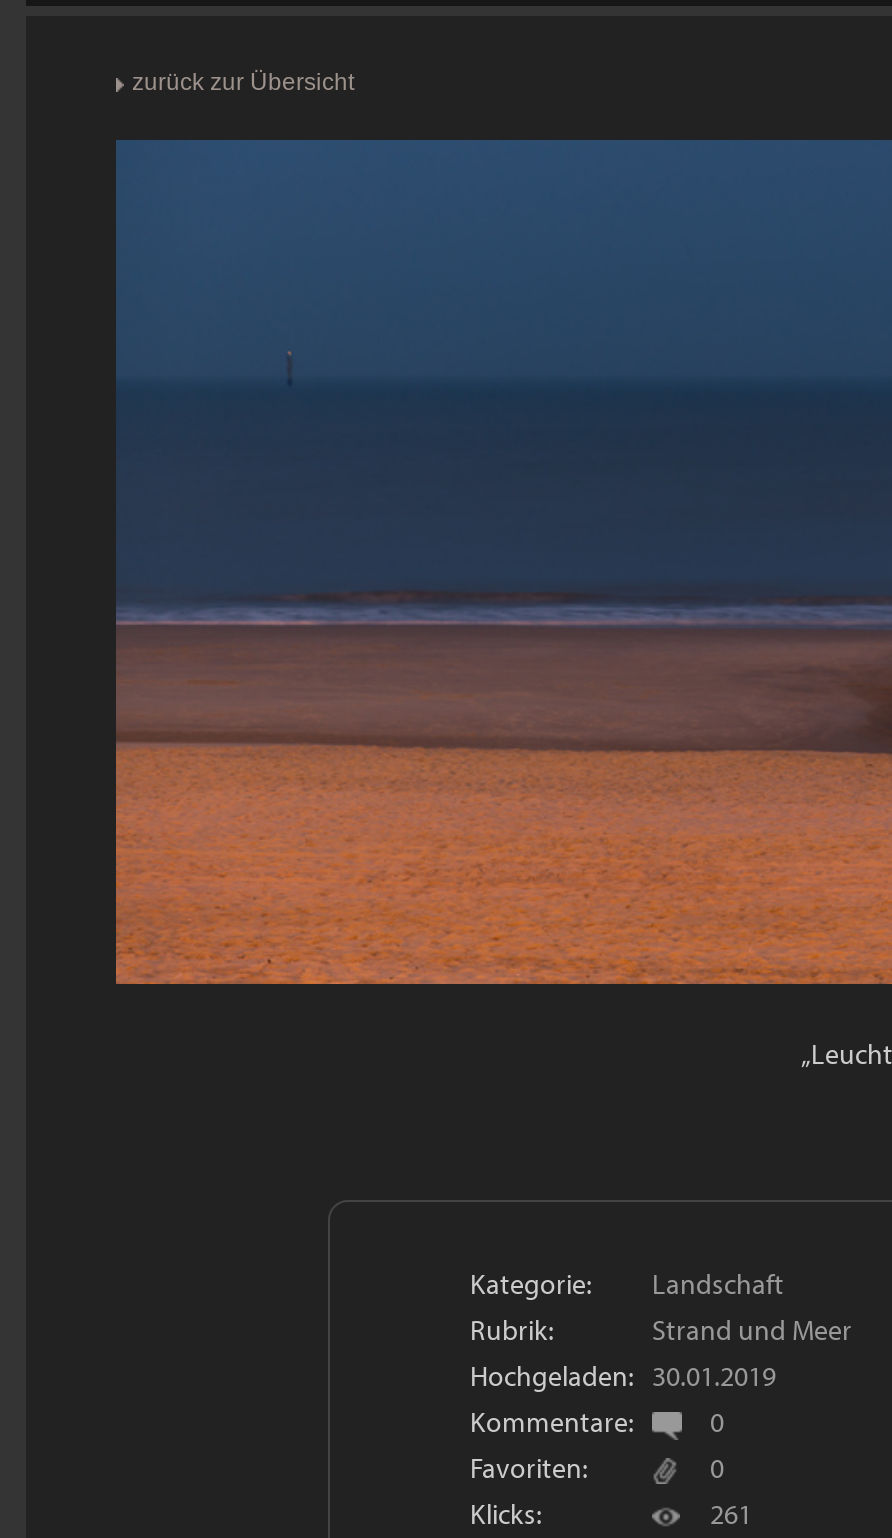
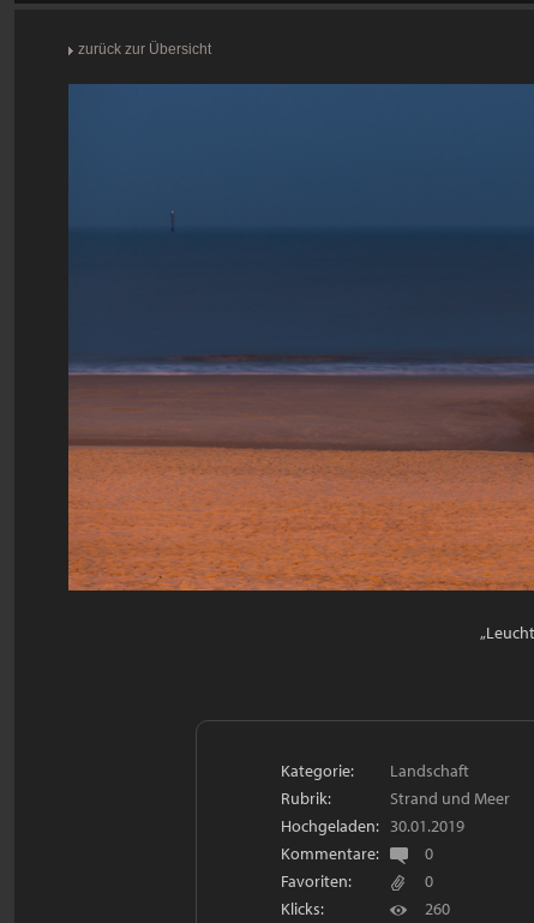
- 261
+ 260
